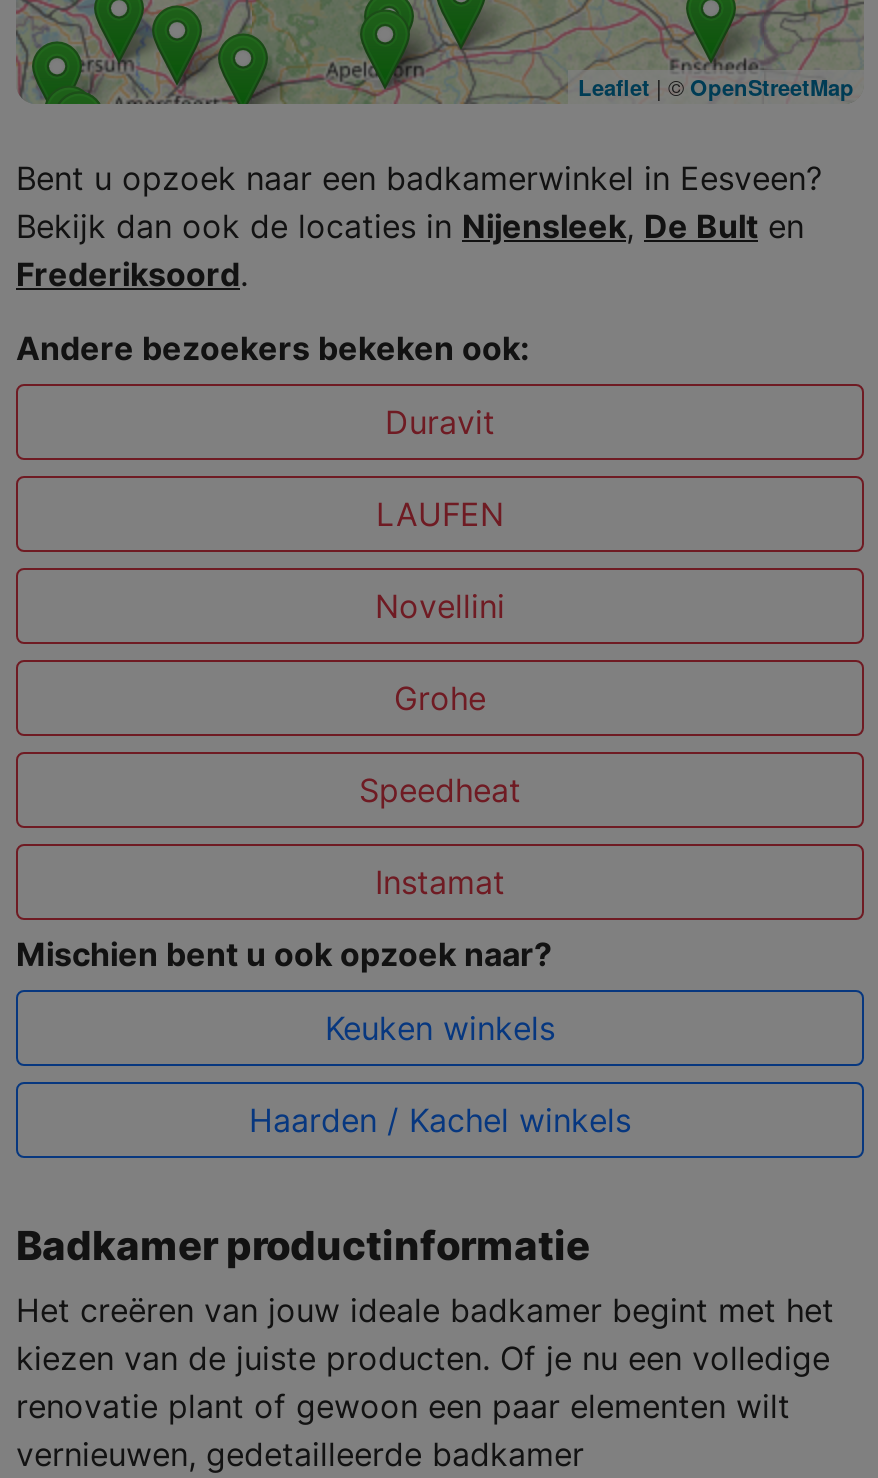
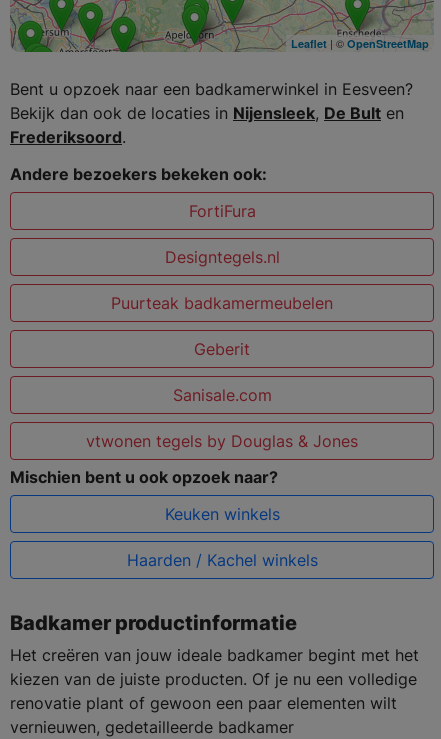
- Duravit
+ FortiFura

- LAUFEN
+ Designtegels.nl

- Novellini
+ Puurteak badkamermeubelen

- Grohe
+ Geberit

- Speedheat
+ Sanisale.com

- Instamat
+ vtwonen tegels by Douglas & Jones
